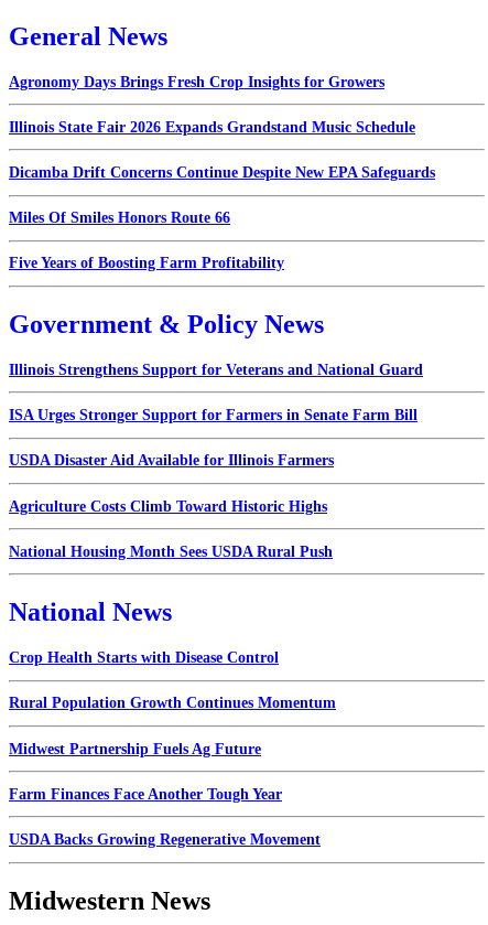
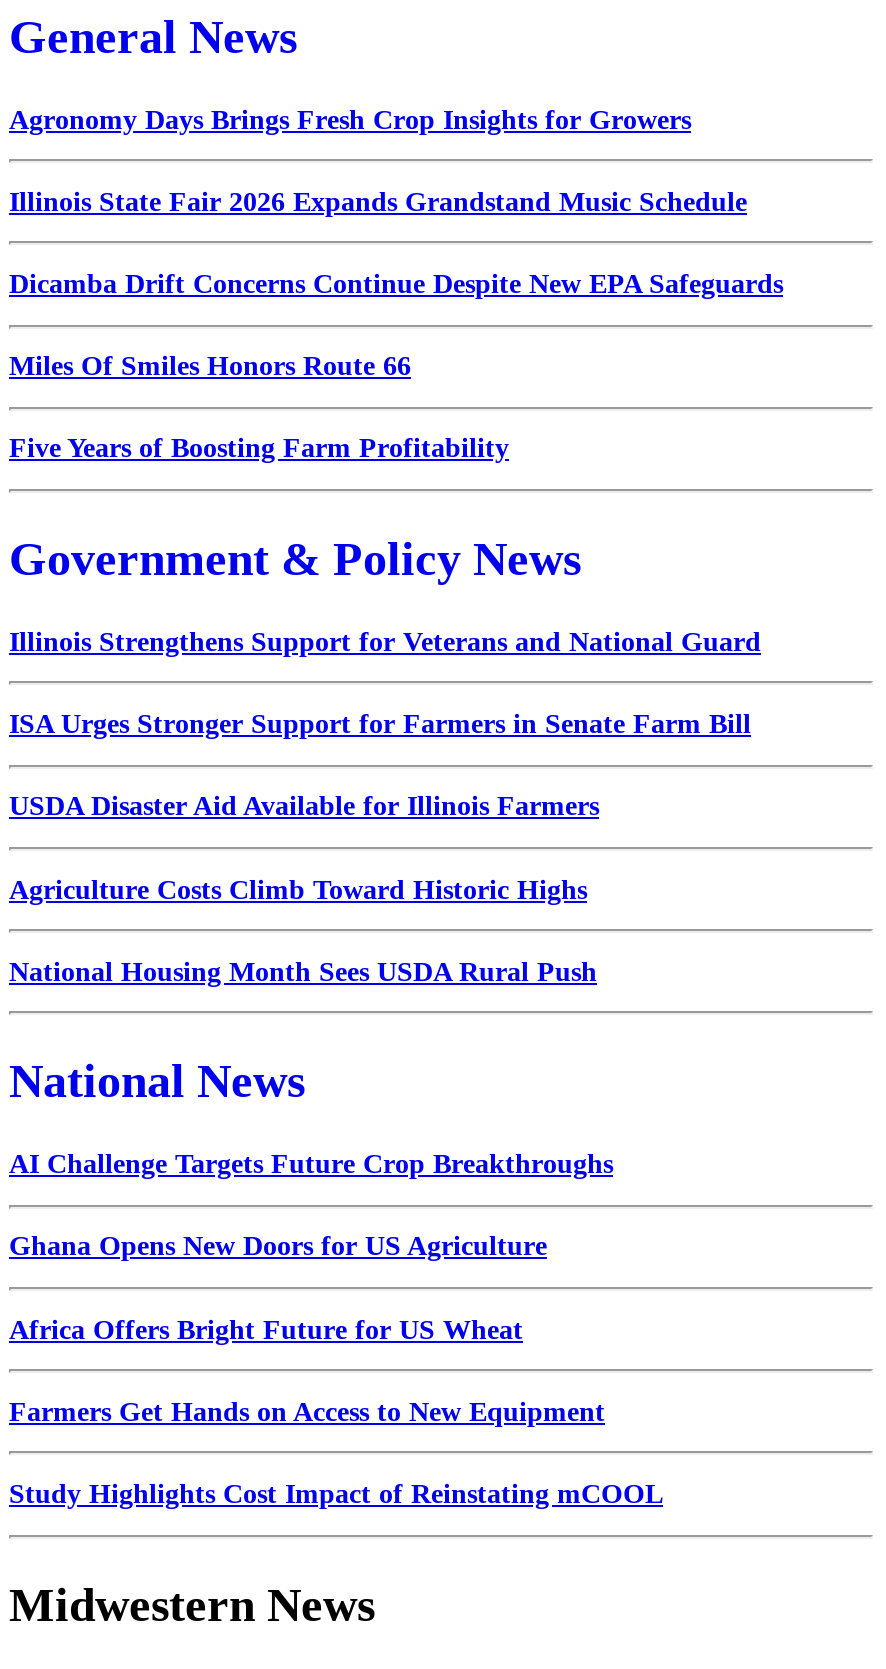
- Crop Health Starts with Disease Control
+ AI Challenge Targets Future Crop Breakthroughs

- Rural Population Growth Continues Momentum
+ Ghana Opens New Doors for US Agriculture

- Midwest Partnership Fuels Ag Future
+ Africa Offers Bright Future for US Wheat

- Farm Finances Face Another Tough Year
+ Farmers Get Hands on Access to New Equipment

- USDA Backs Growing Regenerative Movement
+ Study Highlights Cost Impact of Reinstating mCOOL
